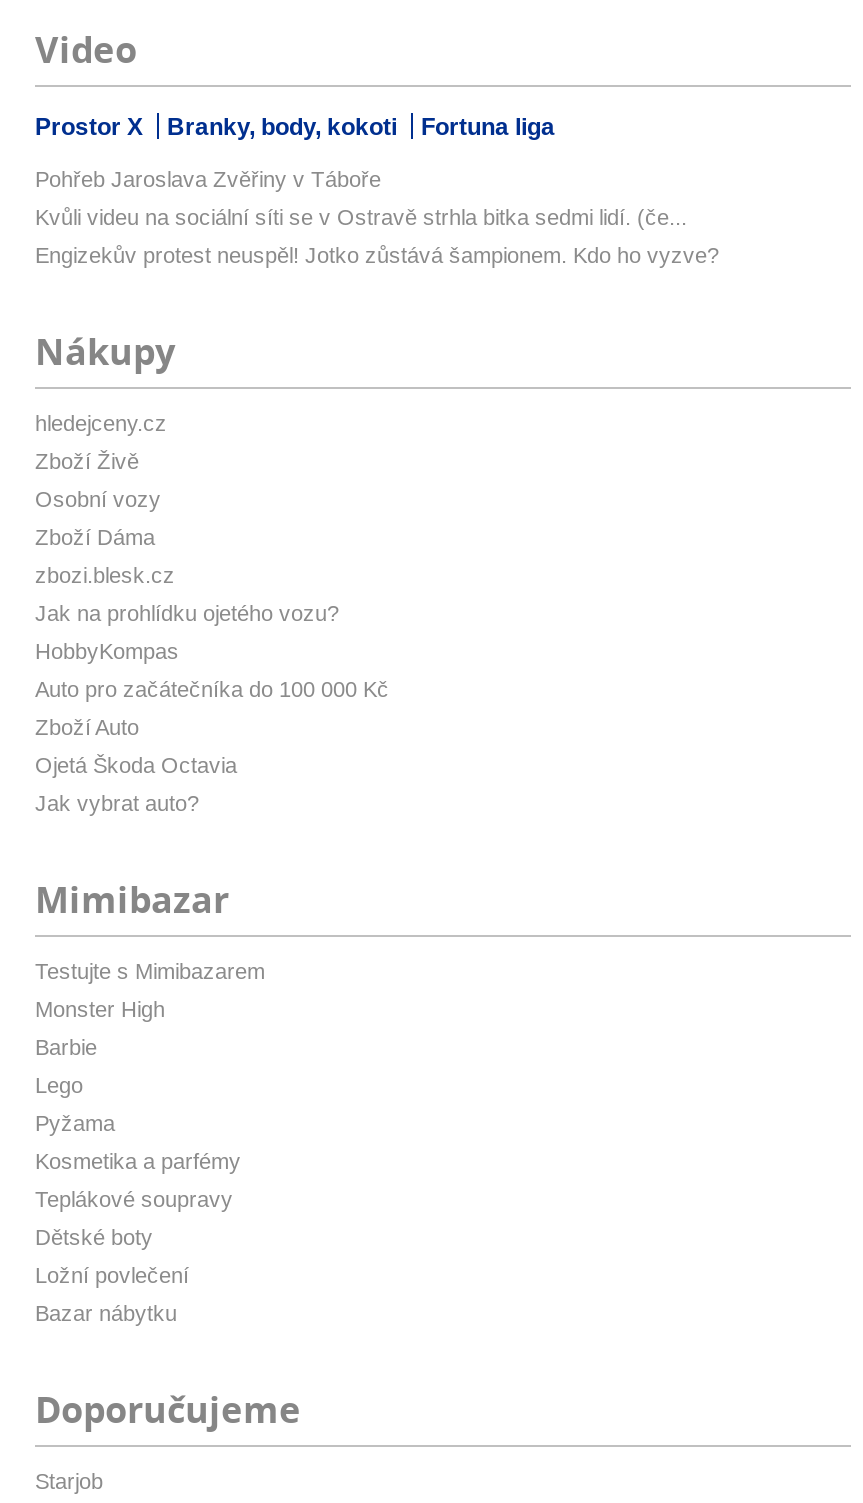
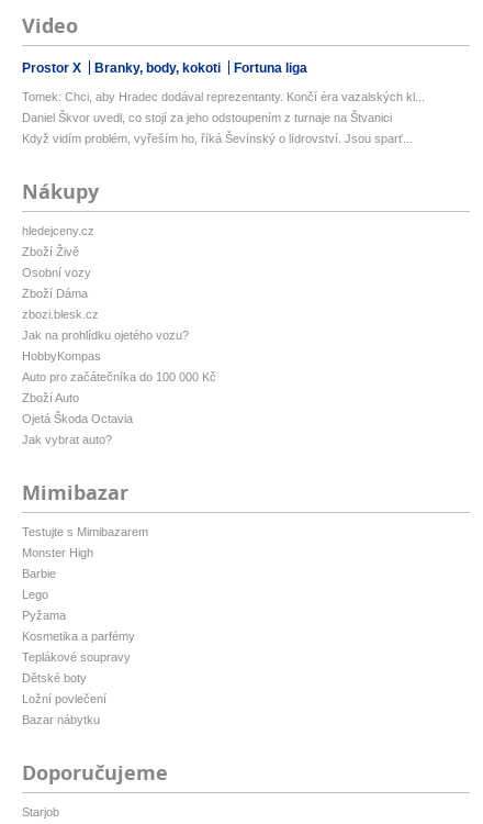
- Pohřeb Jaroslava Zvěřiny v Táboře
+ Tomek: Chci, aby Hradec dodával reprezentanty. Končí éra vazalských kl...

- Kvůli videu na sociální síti se v Ostravě strhla bitka sedmi lidí. (če...
+ Daniel Škvor uvedl, co stojí za jeho odstoupením z turnaje na Štvanici

- Engizekův protest neuspěl! Jotko zůstává šampionem. Kdo ho vyzve?
+ Když vidím problém, vyřeším ho, říká Ševínský o lídrovství. Jsou sparť...
